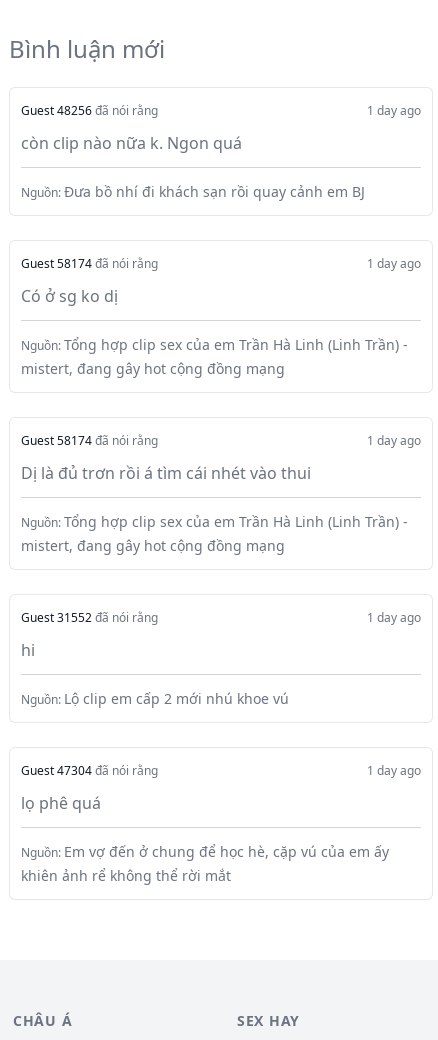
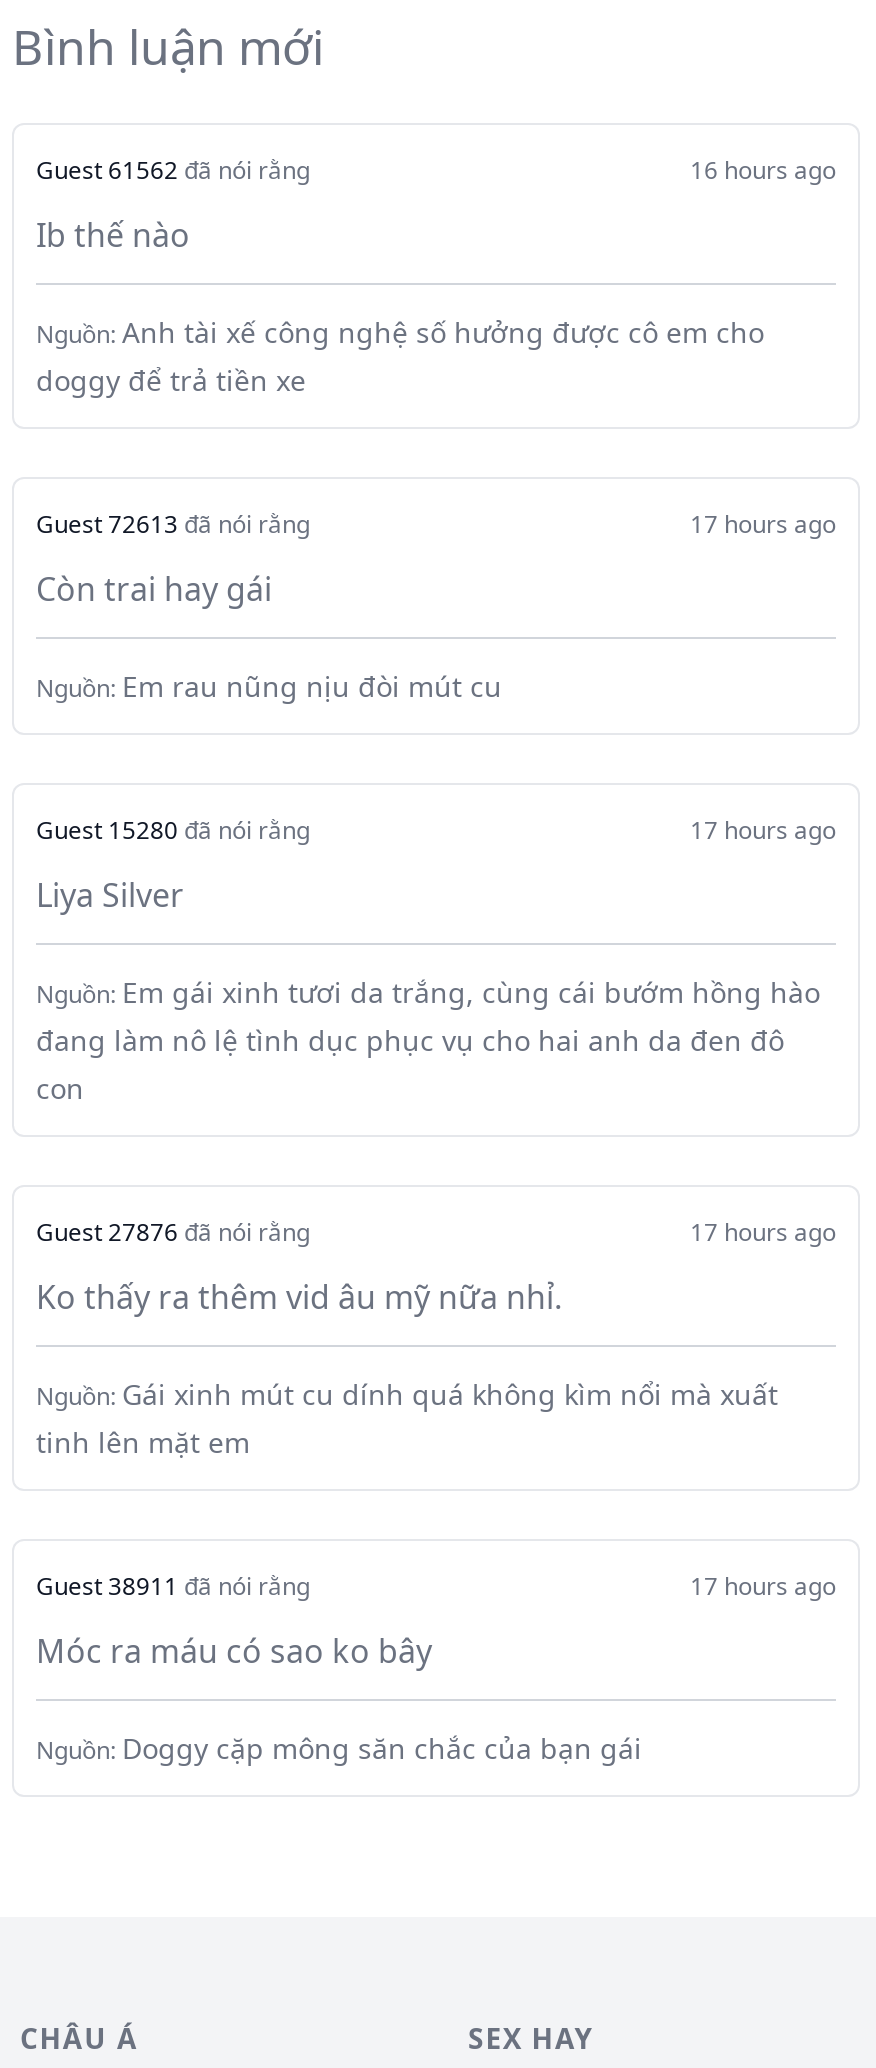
- Guest 48256 đã nói rằng
- 1 day ago
+ Guest 61562 đã nói rằng
+ 16 hours ago

- còn clip nào nữa k. Ngon quá
+ Ib thế nào

- Nguồn: Đưa bồ nhí đi khách sạn rồi quay cảnh em BJ
+ Nguồn: Anh tài xế công nghệ số hưởng được cô em cho
+ doggy để trả tiền xe

- Guest 58174 đã nói rằng
- 1 day ago
+ Guest 72613 đã nói rằng
+ 17 hours ago

- Có ở sg ko dị
+ Còn trai hay gái

- Nguồn: Tổng hợp clip sex của em Trần Hà Linh (Linh Trần) -
- mistert, đang gây hot cộng đồng mạng
+ Nguồn: Em rau nũng nịu đòi mút cu

- Guest 58174 đã nói rằng
- 1 day ago
+ Guest 15280 đã nói rằng
+ 17 hours ago

- Dị là đủ trơn rồi á tìm cái nhét vào thui
+ Liya Silver

- Nguồn: Tổng hợp clip sex của em Trần Hà Linh (Linh Trần) -
- mistert, đang gây hot cộng đồng mạng
+ Nguồn: Em gái xinh tươi da trắng, cùng cái bướm hồng hào
+ đang làm nô lệ tình dục phục vụ cho hai anh da đen đô
+ con

- Guest 31552 đã nói rằng
- 1 day ago
+ Guest 27876 đã nói rằng
+ 17 hours ago

- hi
+ Ko thấy ra thêm vid âu mỹ nữa nhỉ.

- Nguồn: Lộ clip em cấp 2 mới nhú khoe vú
+ Nguồn: Gái xinh mút cu dính quá không kìm nổi mà xuất
+ tinh lên mặt em

- Guest 47304 đã nói rằng
- 1 day ago
+ Guest 38911 đã nói rằng
+ 17 hours ago

- lọ phê quá
+ Móc ra máu có sao ko bây

- Nguồn: Em vợ đến ở chung để học hè, cặp vú của em ấy
- khiên ảnh rể không thể rời mắt
+ Nguồn: Doggy cặp mông săn chắc của bạn gái
